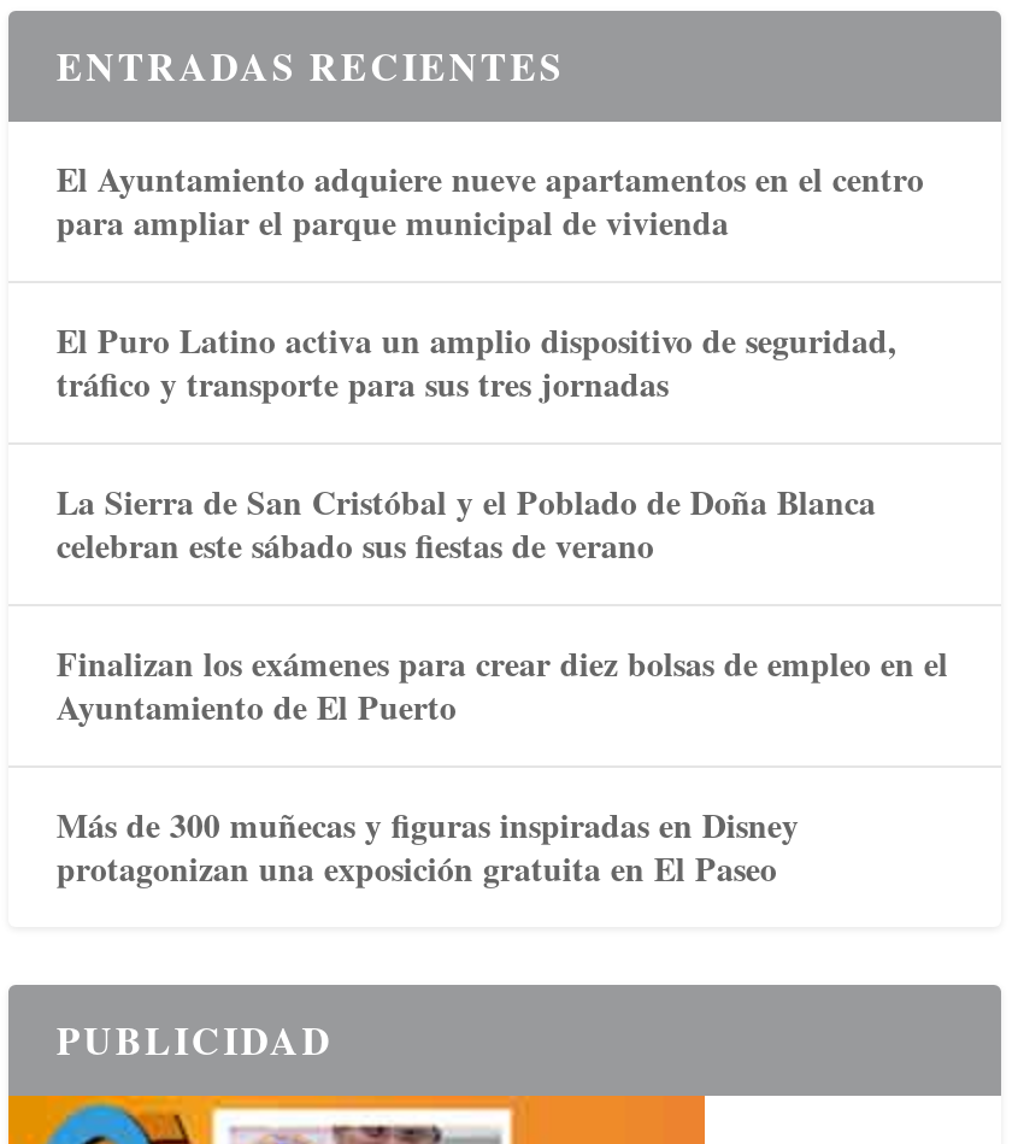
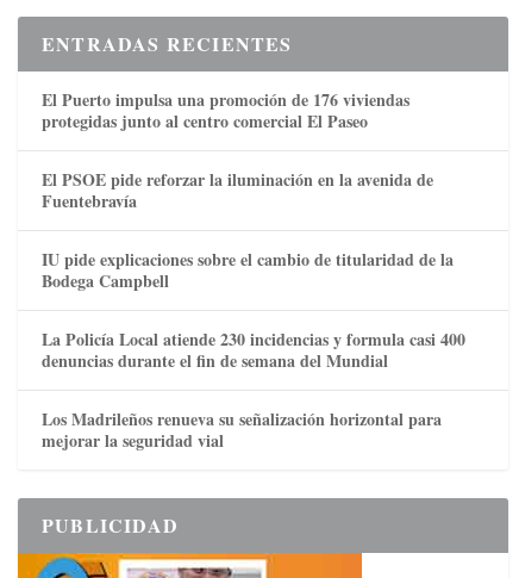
- El Ayuntamiento adquiere nueve apartamentos en el centro
- para ampliar el parque municipal de vivienda
+ El Puerto impulsa una promoción de 176 viviendas
+ protegidas junto al centro comercial El Paseo

- El Puro Latino activa un amplio dispositivo de seguridad,
- tráfico y transporte para sus tres jornadas
+ El PSOE pide reforzar la iluminación en la avenida de
+ Fuentebravía

- La Sierra de San Cristóbal y el Poblado de Doña Blanca
- celebran este sábado sus fiestas de verano
+ IU pide explicaciones sobre el cambio de titularidad de la
+ Bodega Campbell

- Finalizan los exámenes para crear diez bolsas de empleo en el
- Ayuntamiento de El Puerto
+ La Policía Local atiende 230 incidencias y formula casi 400
+ denuncias durante el fin de semana del Mundial

- Más de 300 muñecas y figuras inspiradas en Disney
- protagonizan una exposición gratuita en El Paseo
+ Los Madrileños renueva su señalización horizontal para
+ mejorar la seguridad vial
